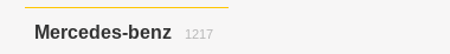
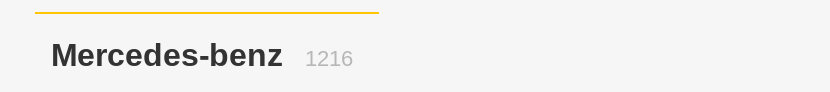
- 1217
+ 1216
